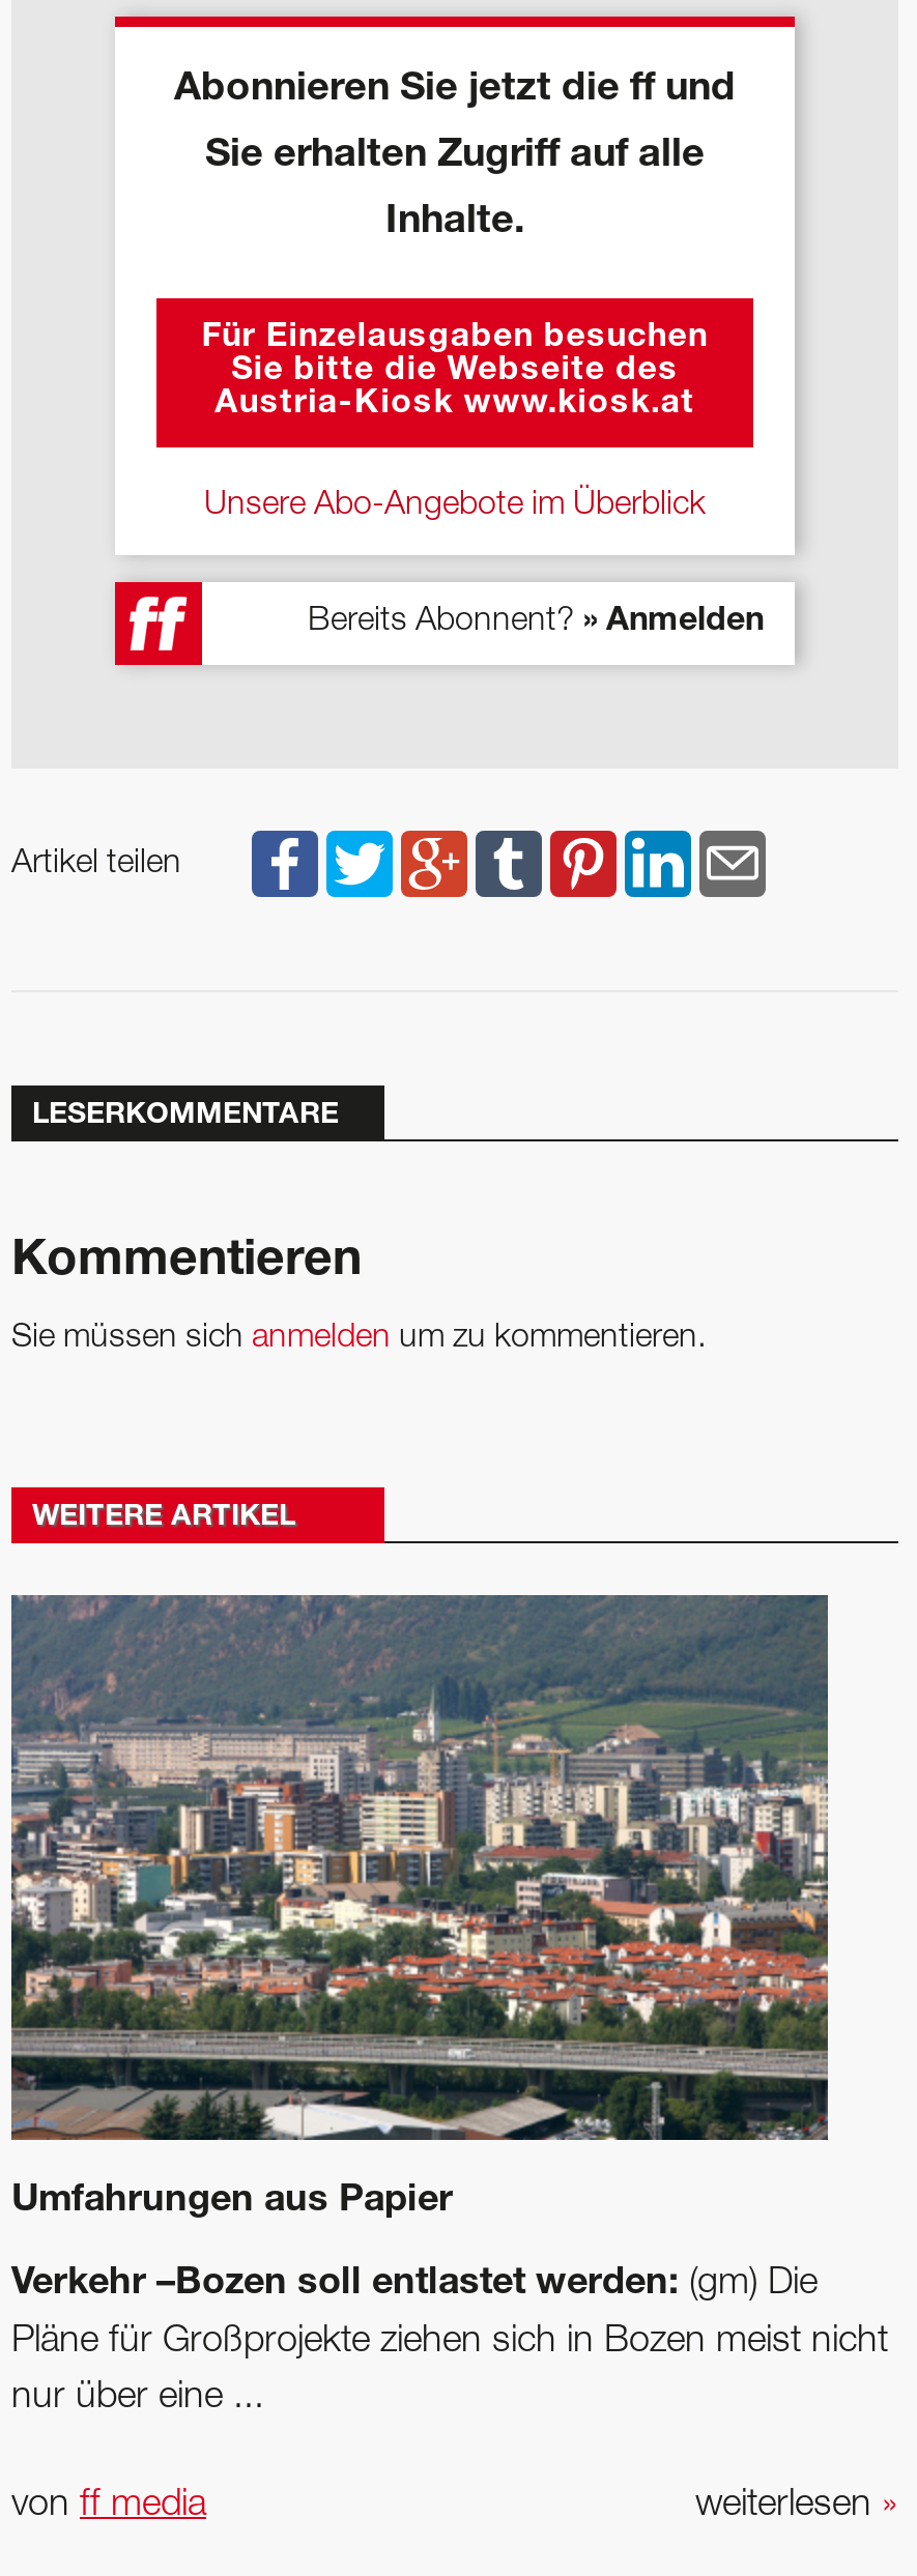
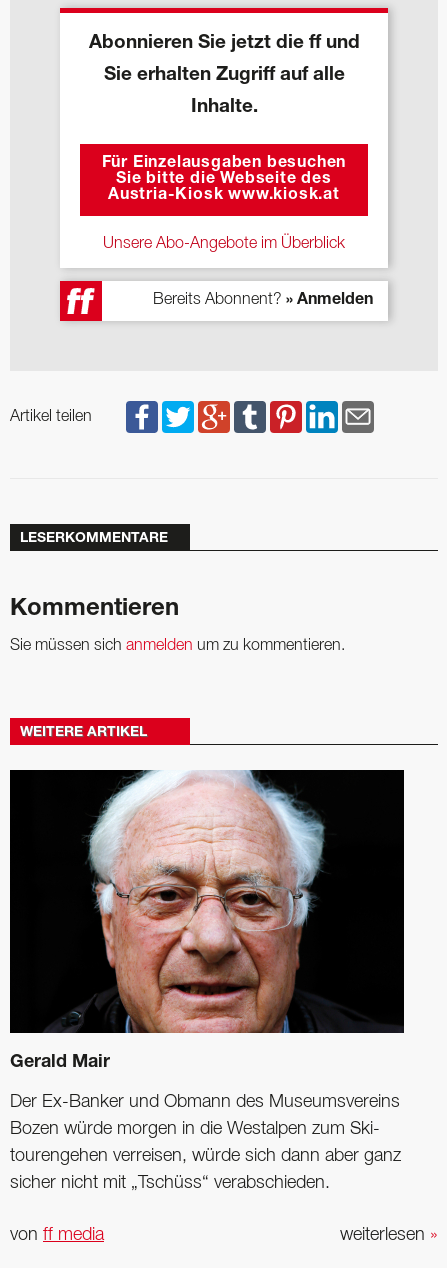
- [image]
- Umfahrungen aus Papier
- Verkehr –Bozen soll entlastet werden: (gm) Die
- Pläne für Großprojekte ziehen sich in Bozen meist nicht
- nur über eine ...
+ [image]
+ Gerald Mair
+ Der Ex-Banker und Obmann des Museumsvereins
+ Bozen würde morgen in die Westalpen zum Ski
+ tourengehen verreisen, würde sich dann aber ganz
+ sicher nicht mit „Tschüss“ verabschieden.
